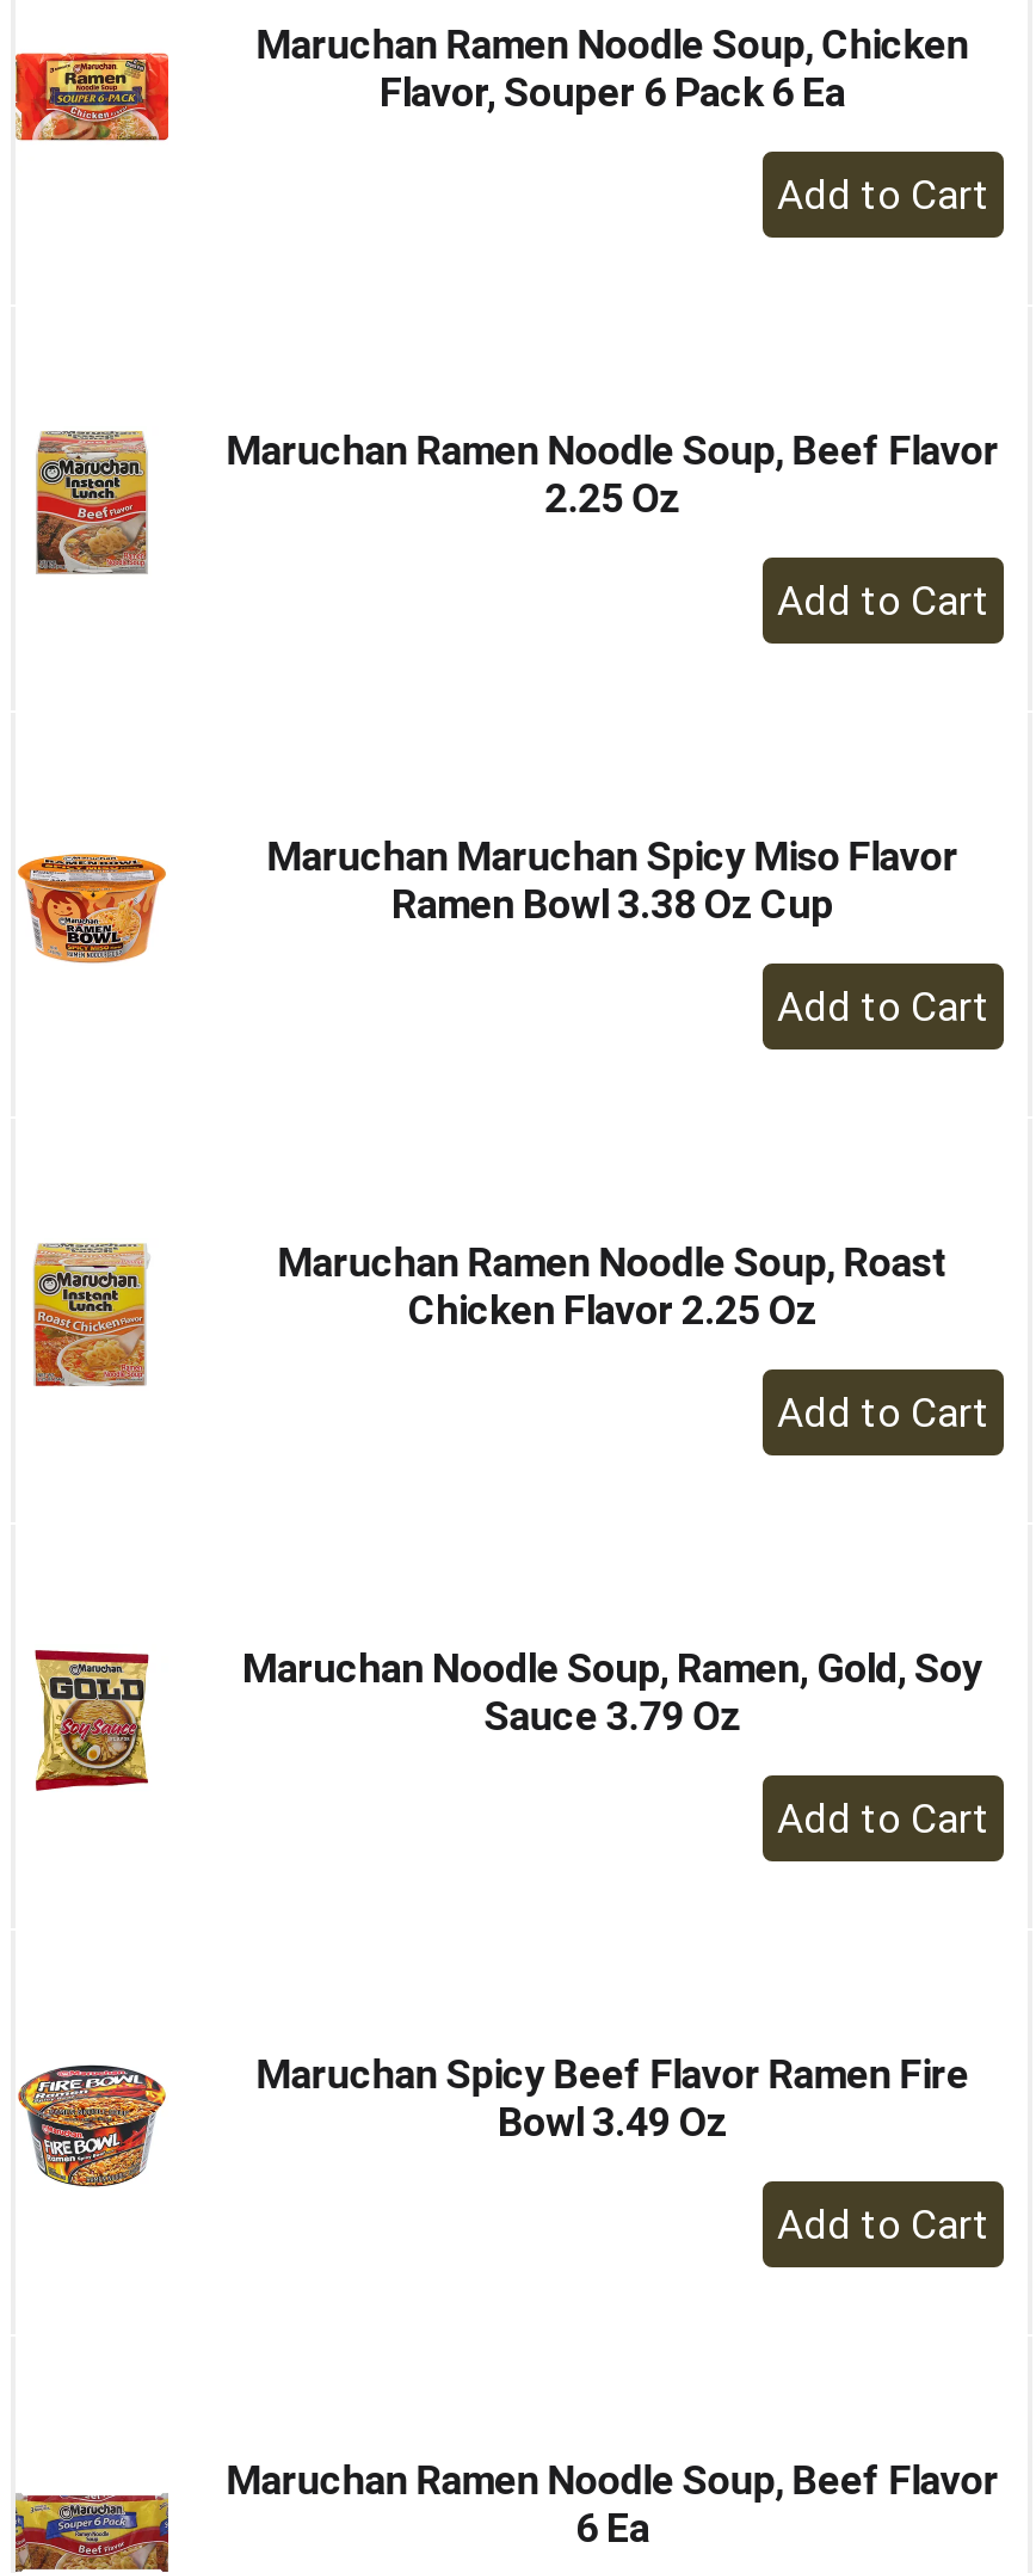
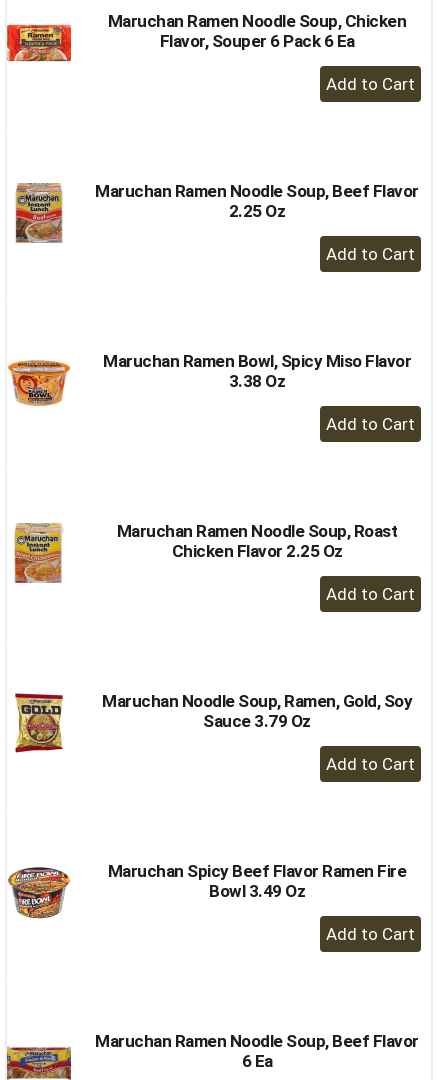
- Maruchan Maruchan Spicy Miso Flavor
- Ramen Bowl 3.38 Oz Cup
+ Maruchan Ramen Bowl, Spicy Miso Flavor
+ 3.38 Oz
